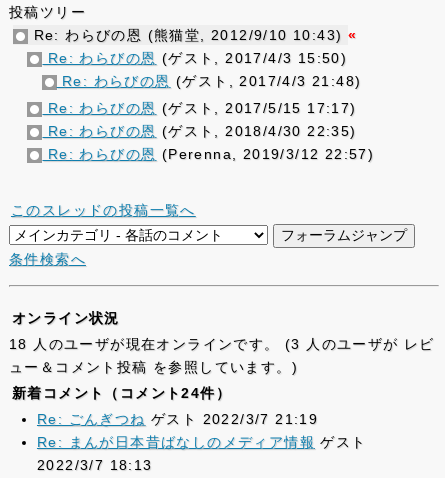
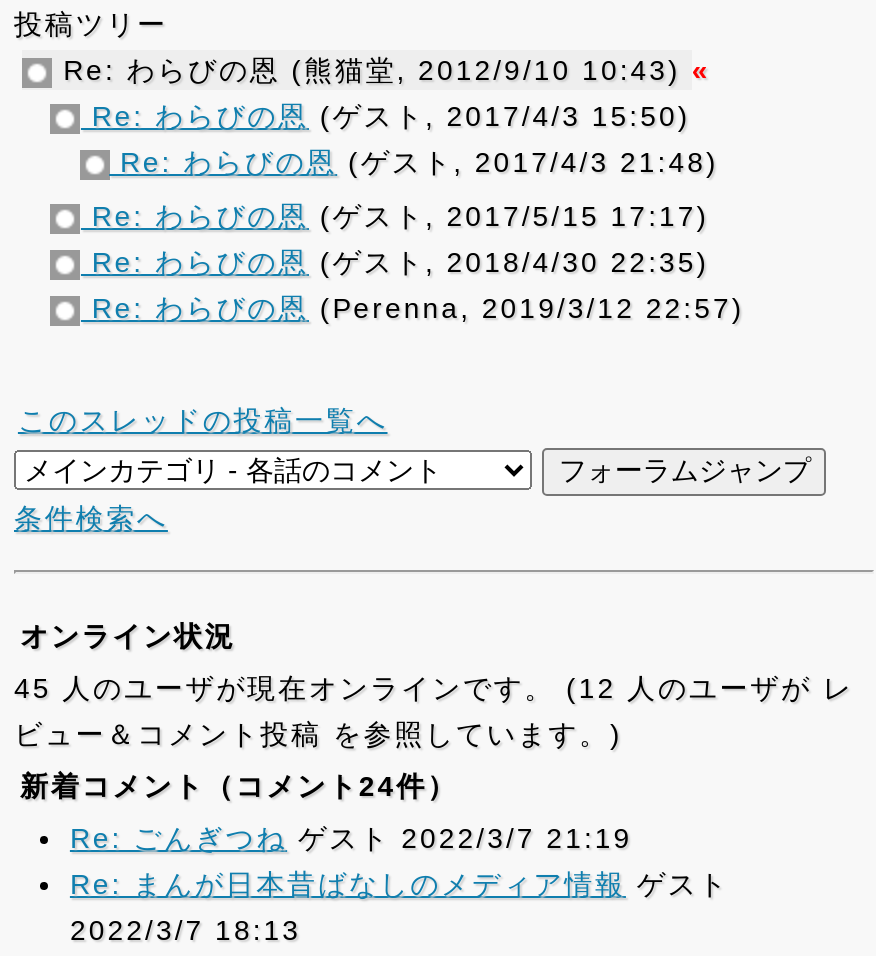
- 18 人のユーザが現在オンラインです。 (3 人のユーザが レビ
- ュー＆コメント投稿 を参照しています。)
+ 45 人のユーザが現在オンラインです。 (12 人のユーザが レ
+ ビュー＆コメント投稿 を参照しています。)
